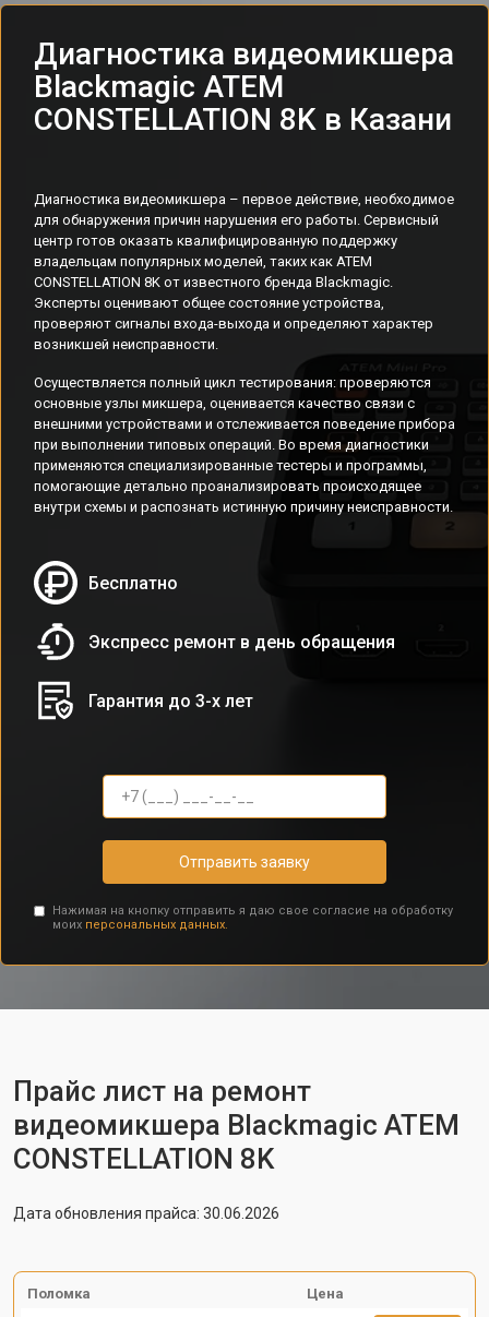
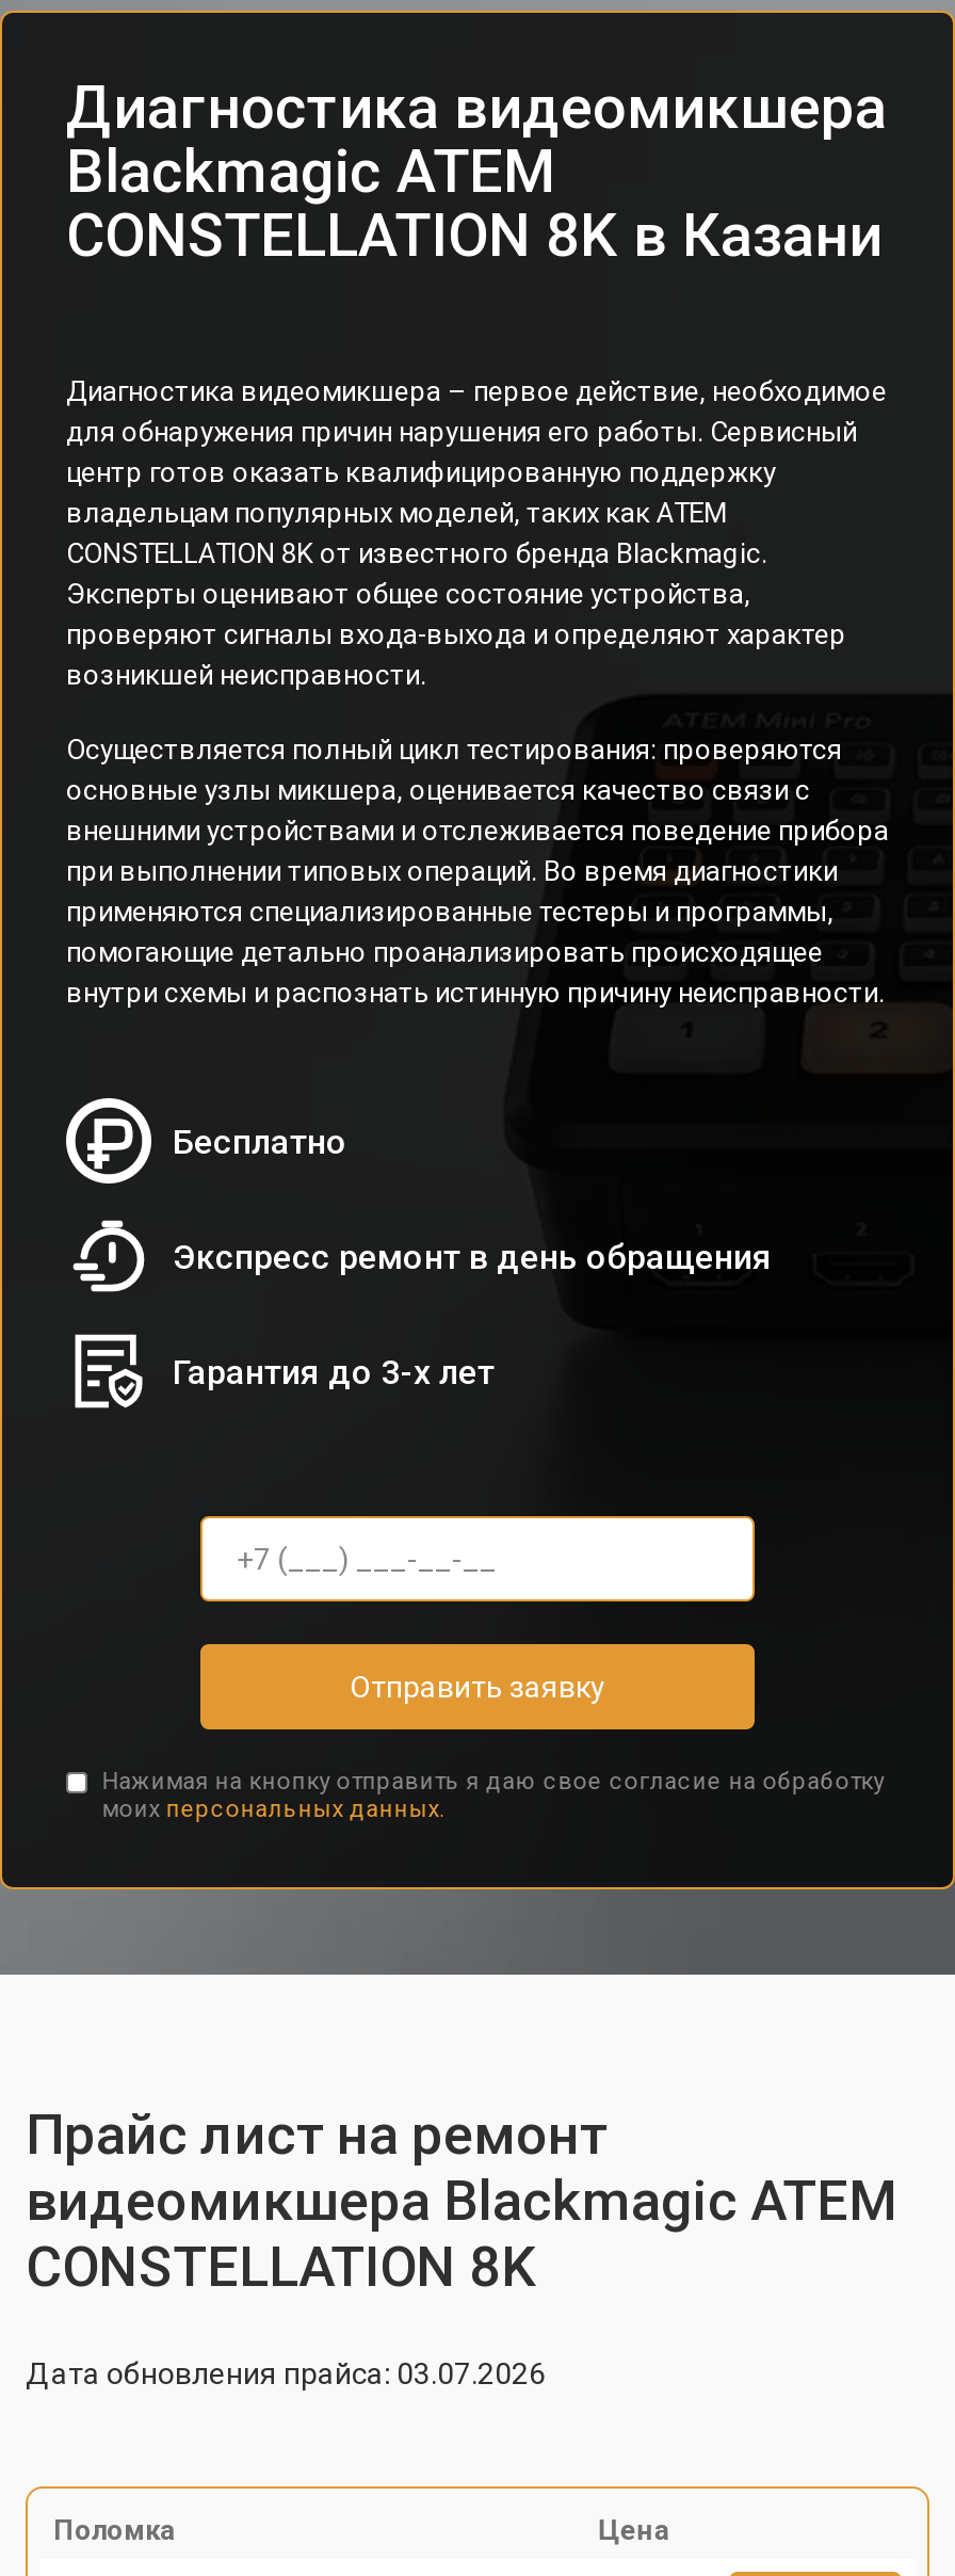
- Дата обновления прайса: 30.06.2026
+ Дата обновления прайса: 03.07.2026
